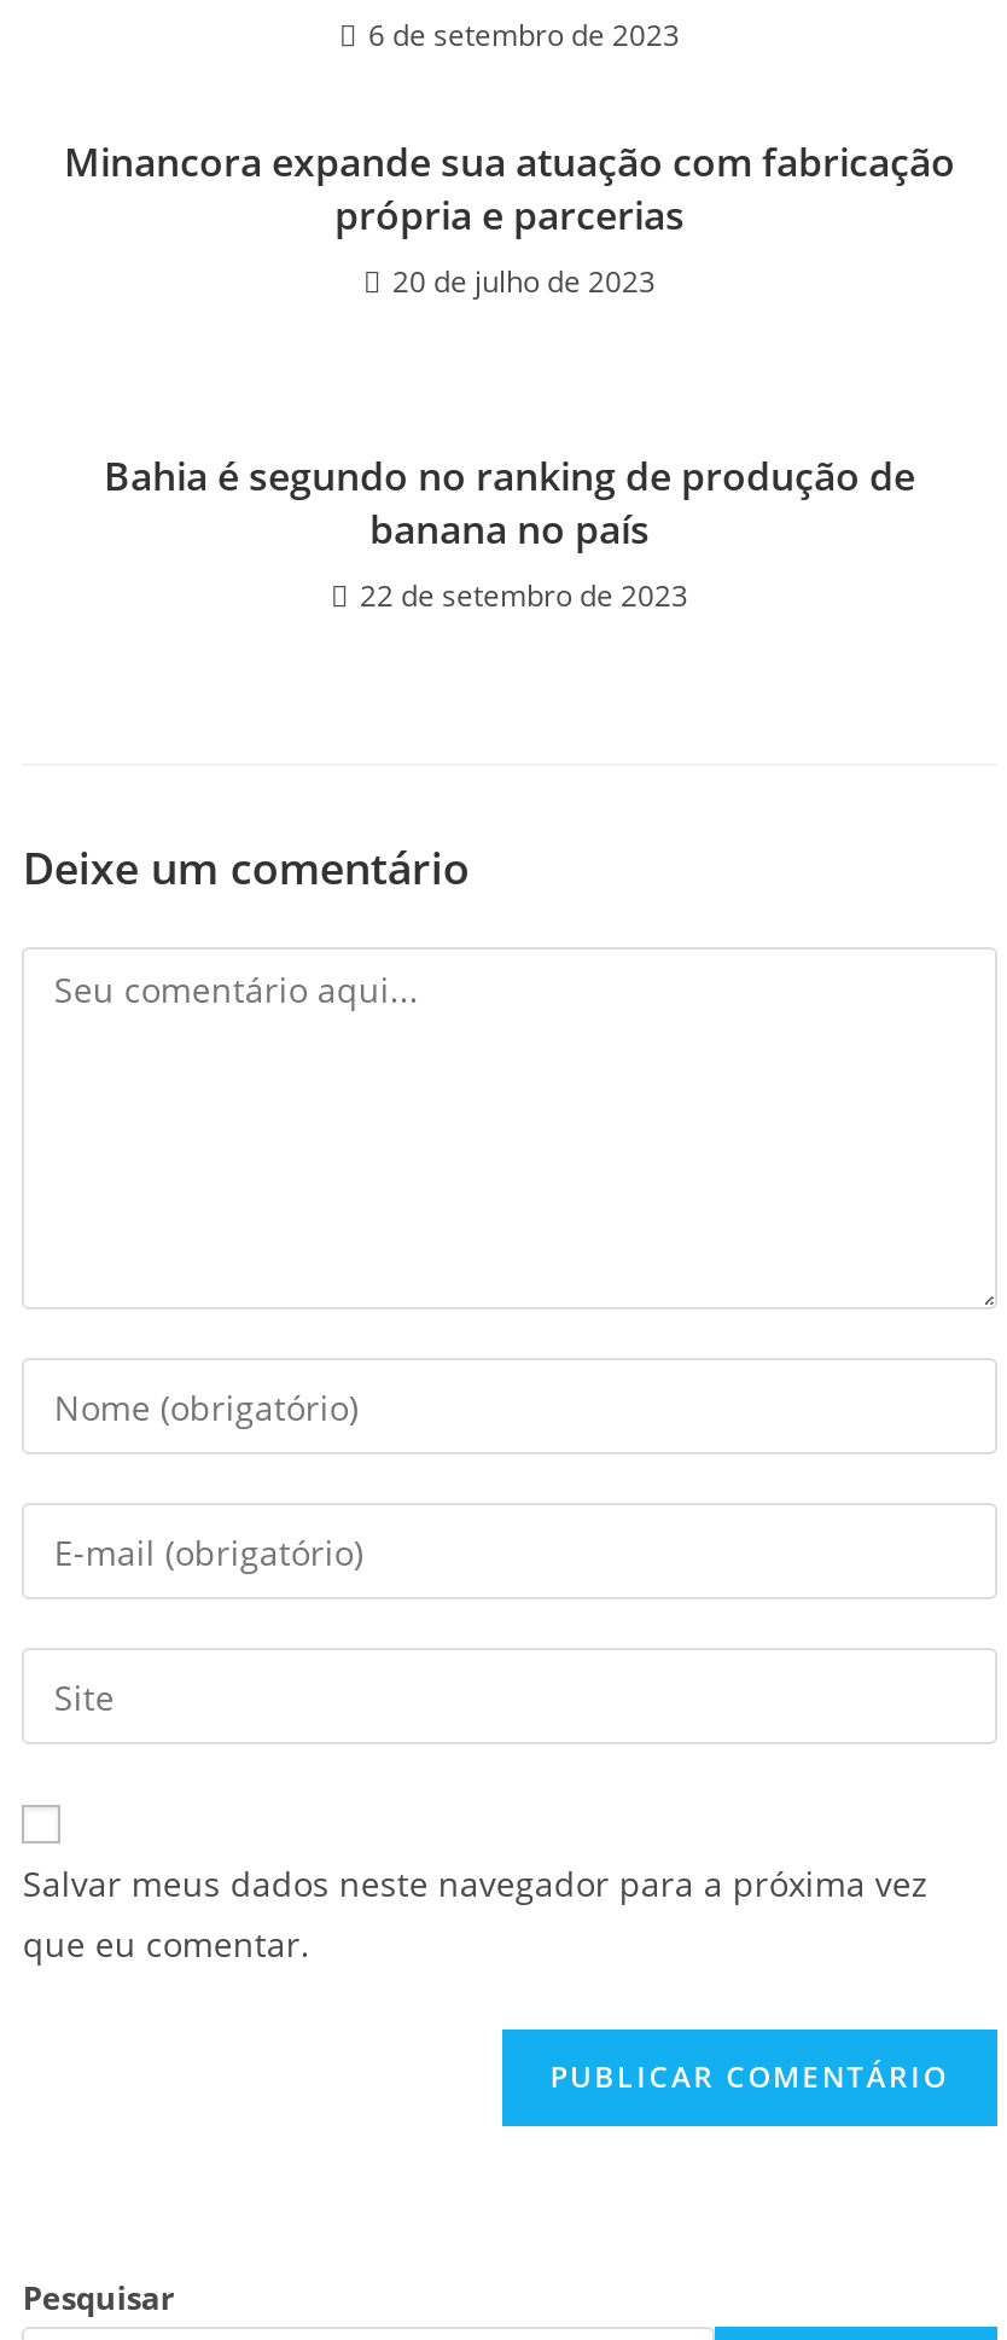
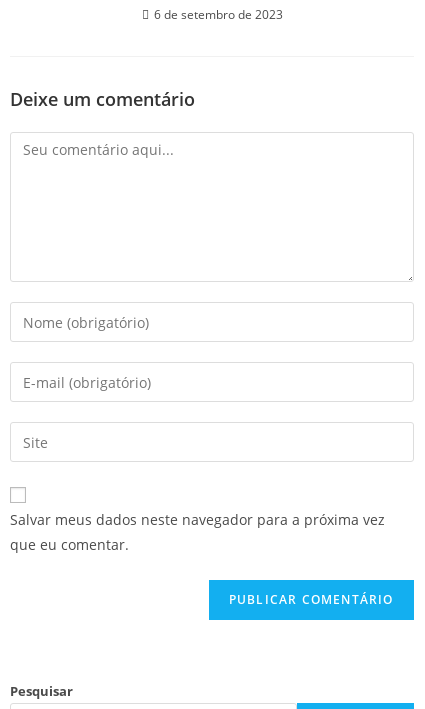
- Minancora expande sua atuação com fabricação
- própria e parcerias
- 20 de julho de 2023

- Bahia é segundo no ranking de produção de
- banana no país
- 22 de setembro de 2023
